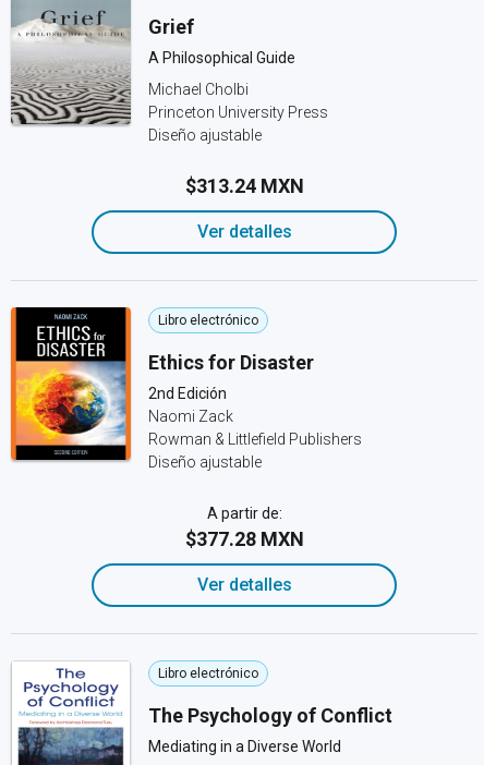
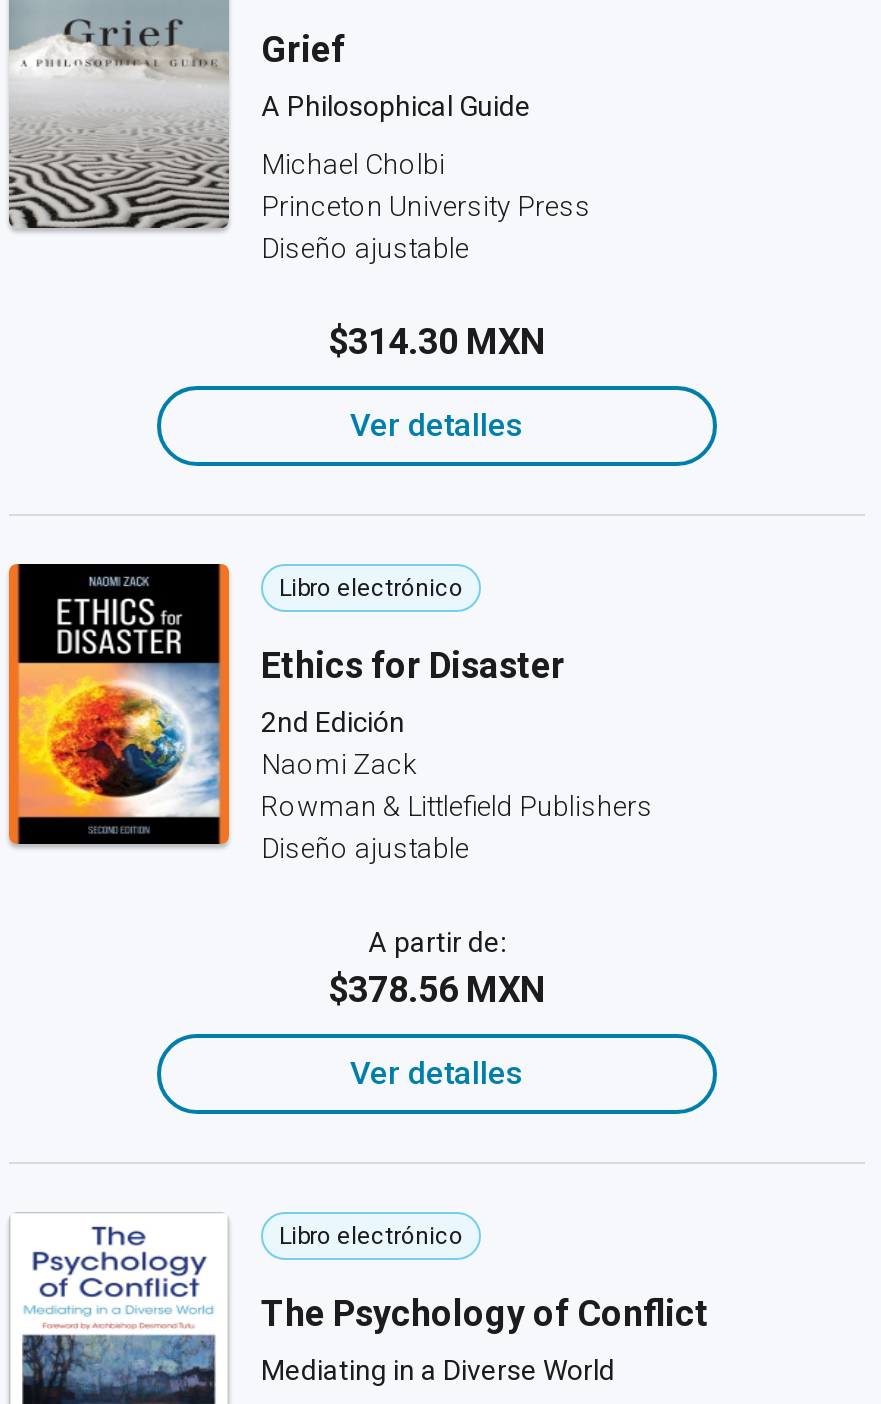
- $313.24 MXN
+ $314.30 MXN

- $377.28 MXN
+ $378.56 MXN
